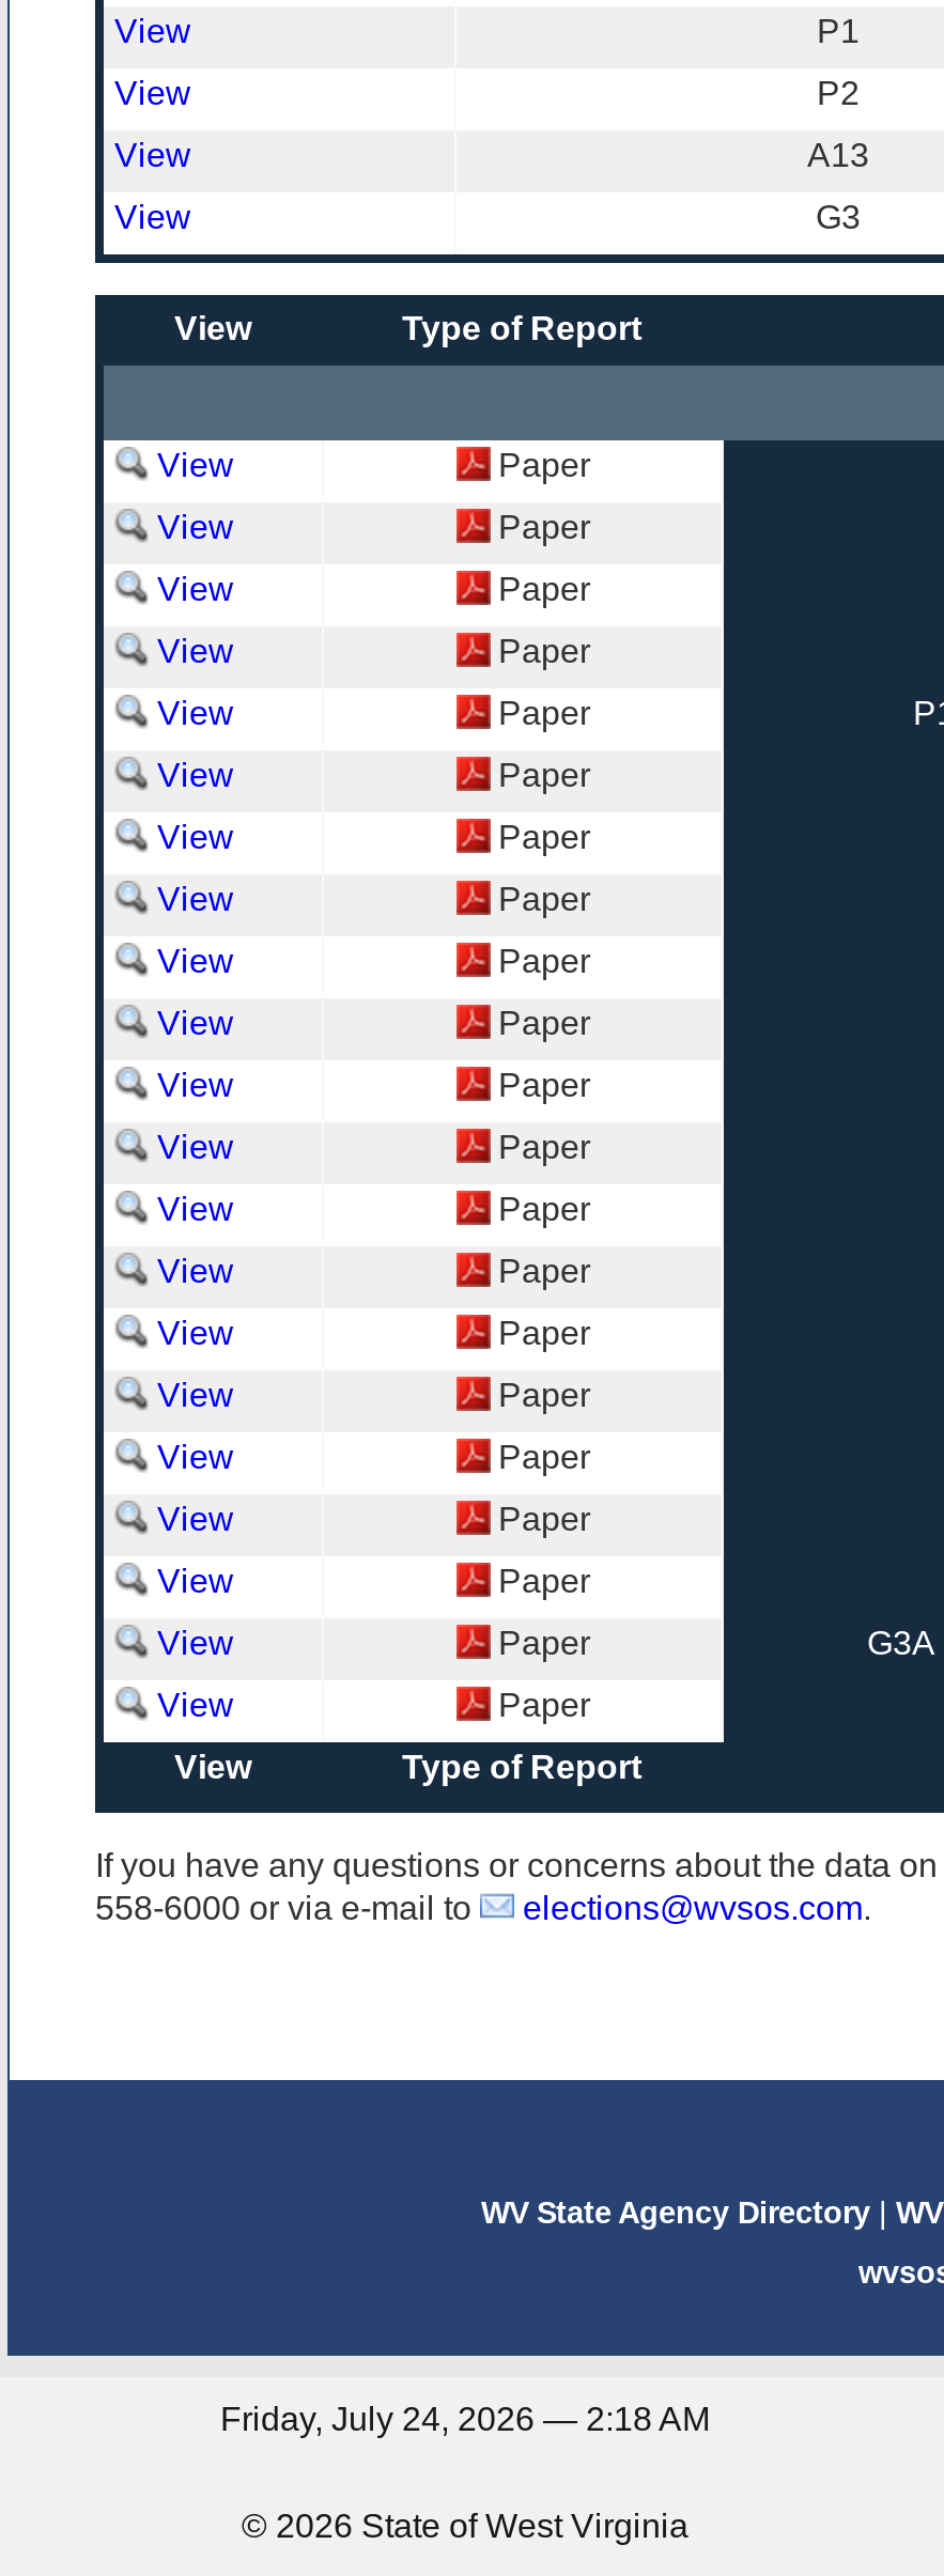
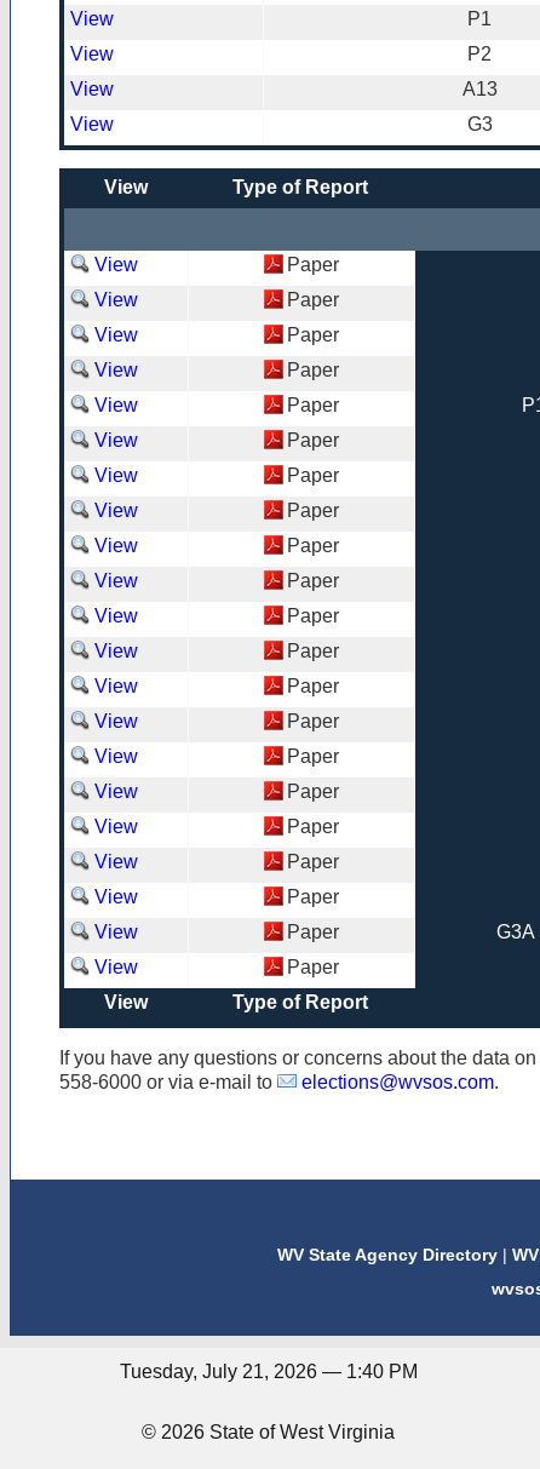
- Friday, July 24, 2026 — 2:18 AM
+ Tuesday, July 21, 2026 — 1:40 PM
